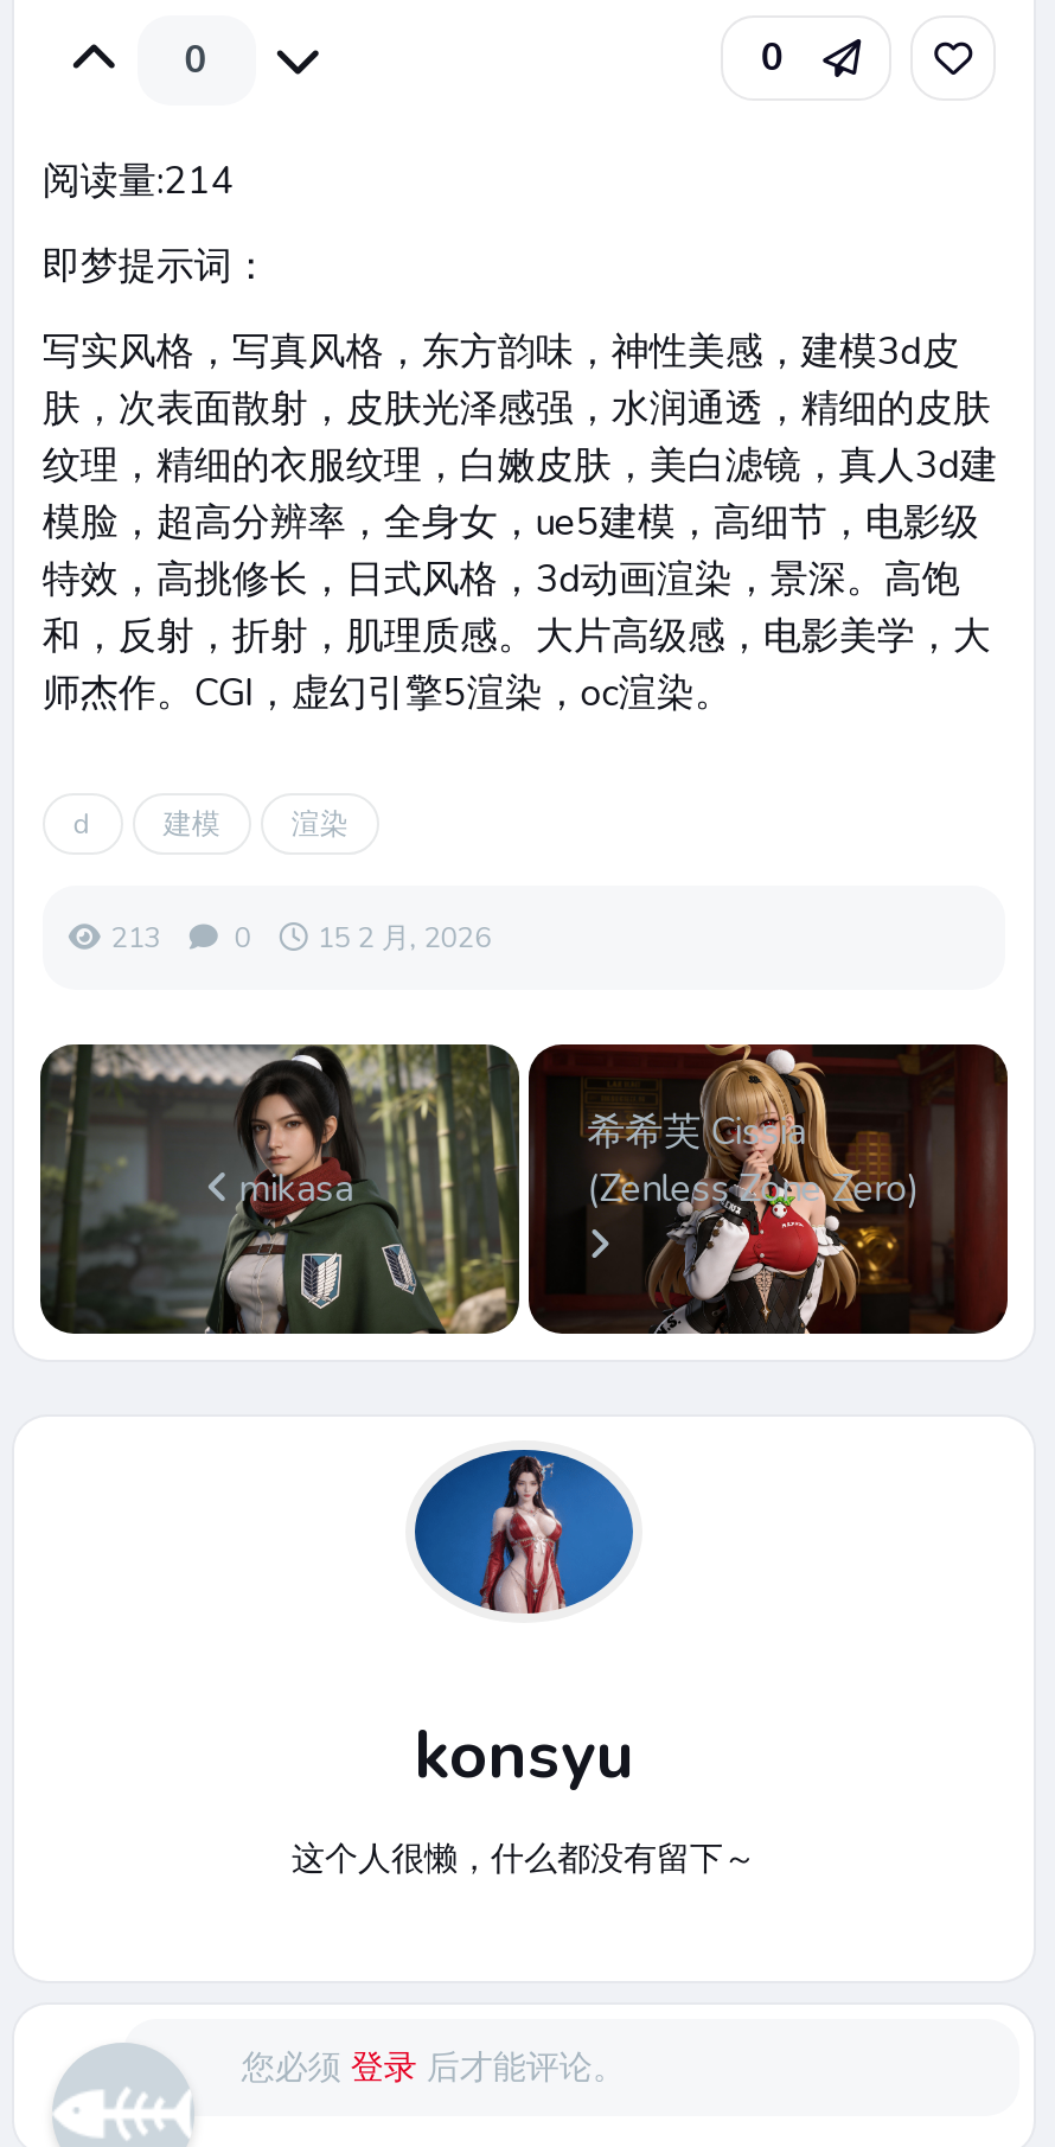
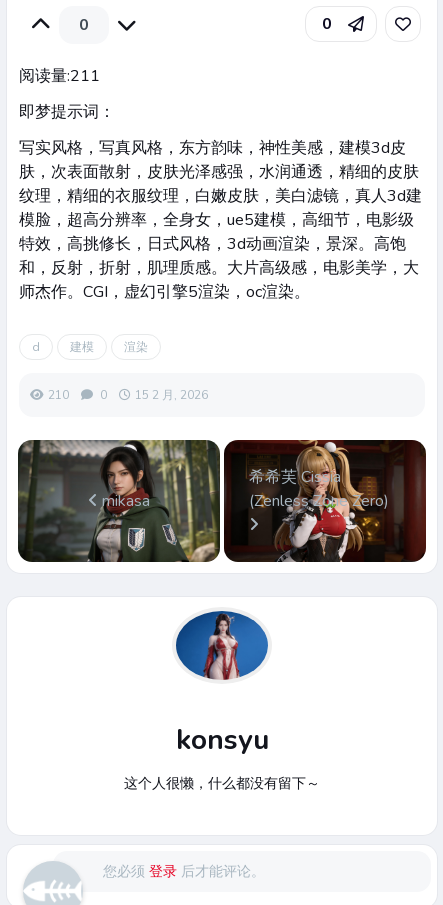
- 阅读量:214
+ 阅读量:211

- 213 0 15 2 月, 2026
+ 210 0 15 2 月, 2026
